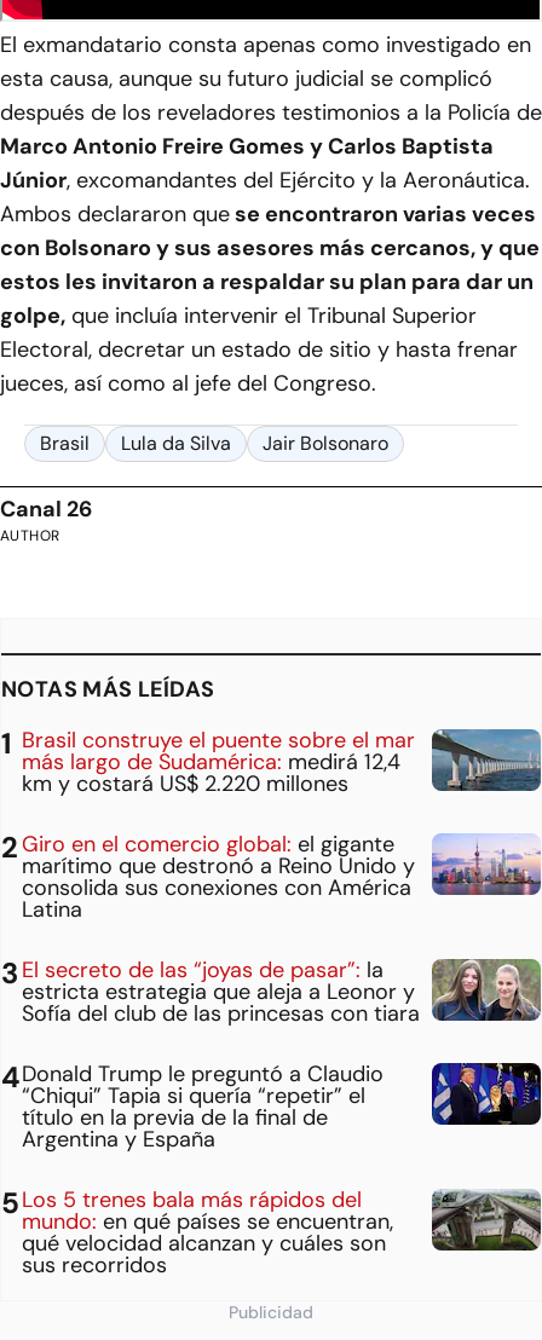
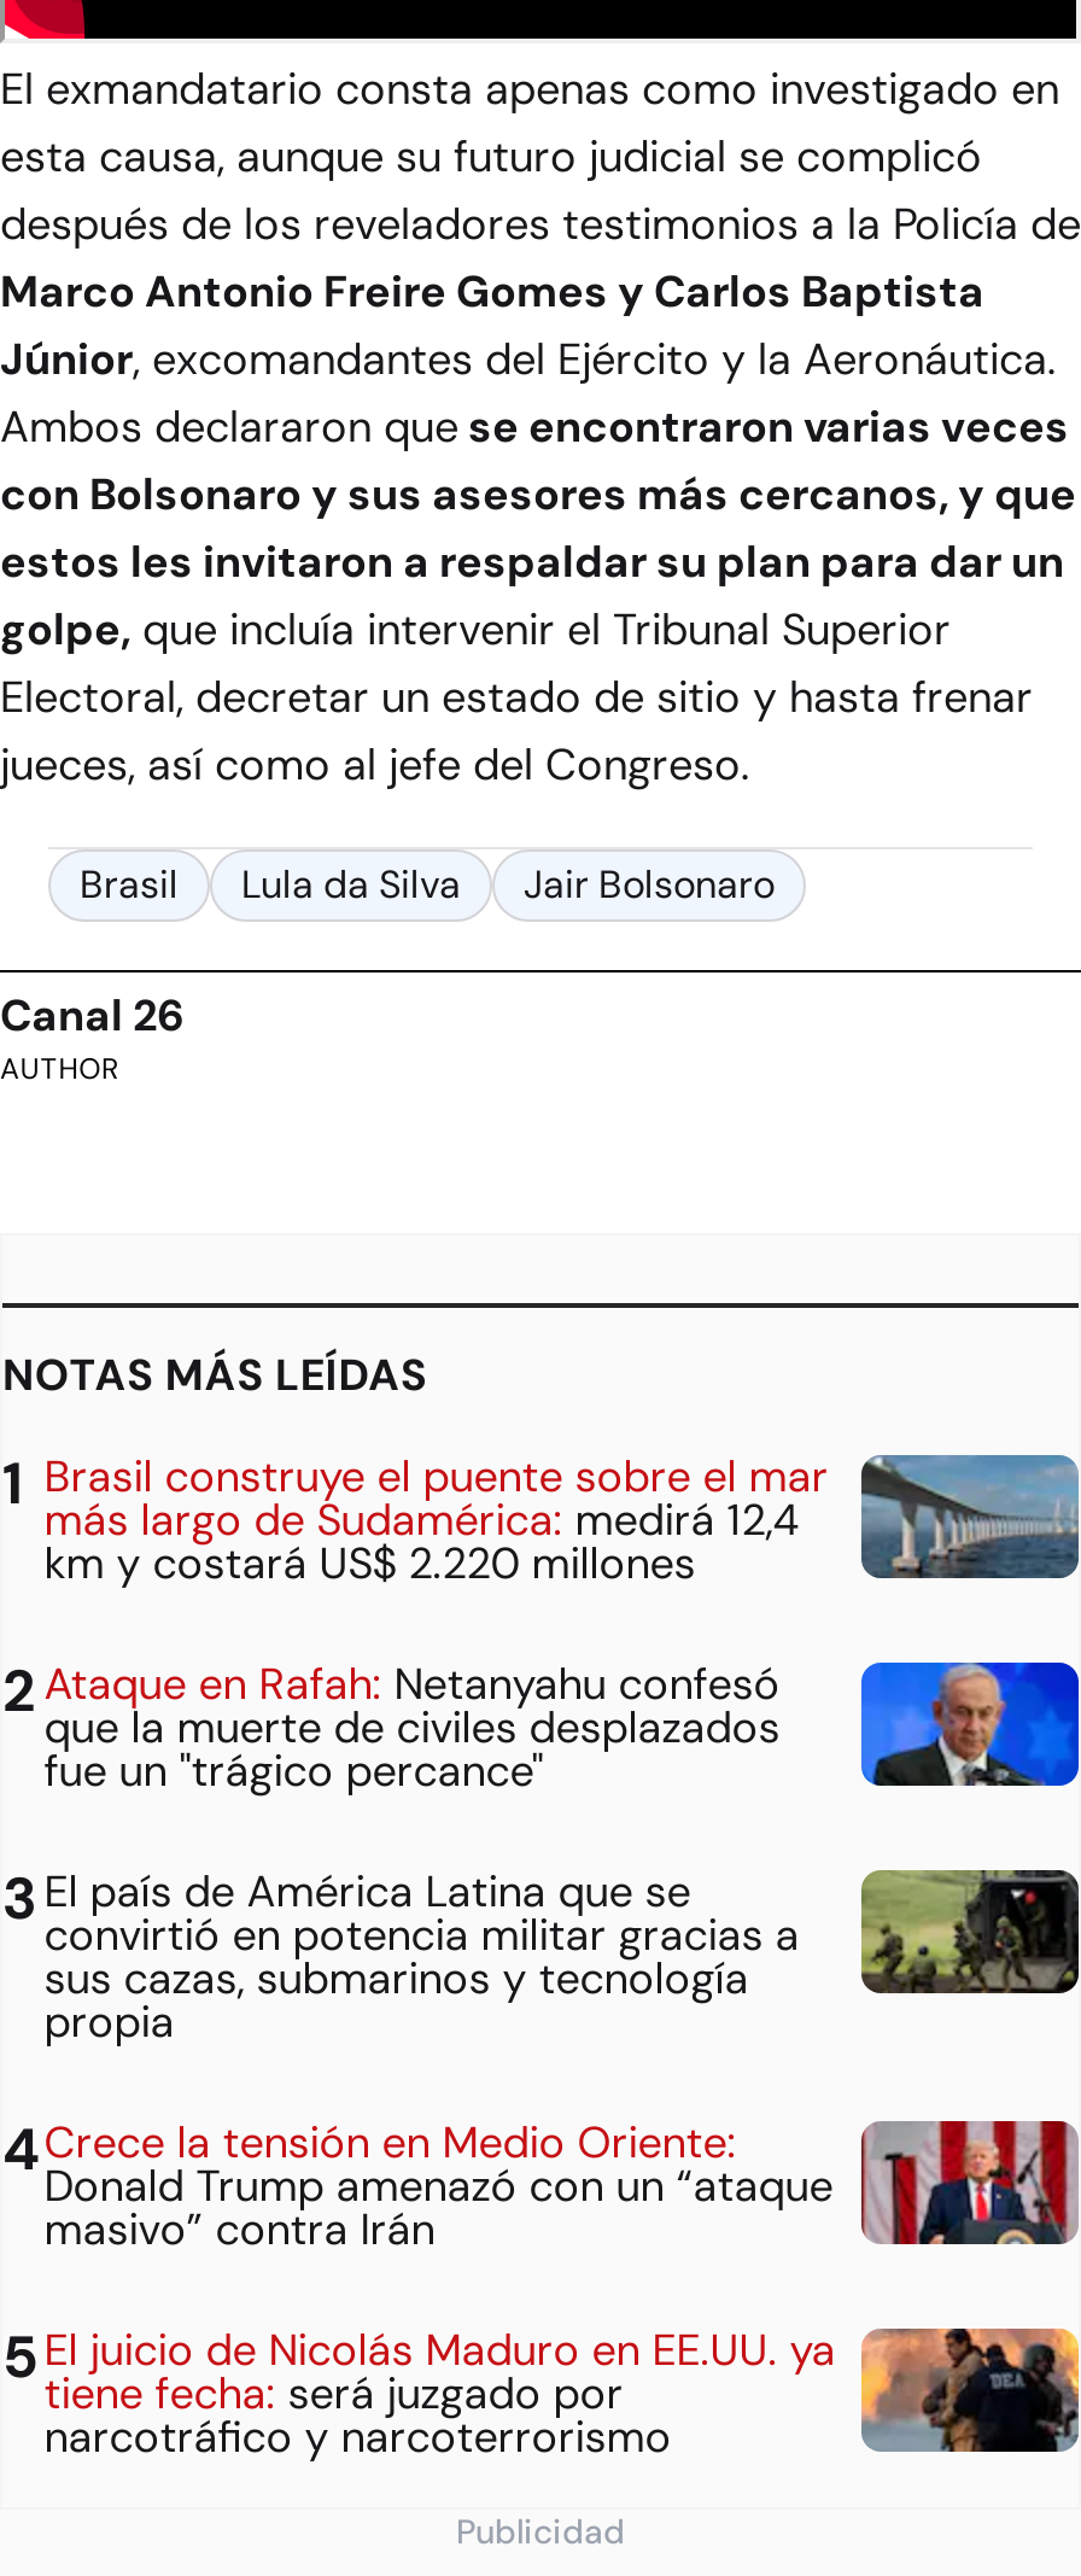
- [image]
- Giro en el comercio global: el gigante
- marítimo que destronó a Reino Unido y
- consolida sus conexiones con América
- Latina
+ [image]
+ Ataque en Rafah: Netanyahu confesó
+ que la muerte de civiles desplazados
+ fue un "trágico percance"

- [image]
- El secreto de las “joyas de pasar”: la
- estricta estrategia que aleja a Leonor y
- Sofía del club de las princesas con tiara
+ [image]
+ El país de América Latina que se
+ convirtió en potencia militar gracias a
+ sus cazas, submarinos y tecnología
+ propia

- [image]
- Donald Trump le preguntó a Claudio
- “Chiqui” Tapia si quería “repetir” el
- título en la previa de la final de
- Argentina y España
+ [image]
+ Crece la tensión en Medio Oriente:
+ Donald Trump amenazó con un “ataque
+ masivo” contra Irán

- [image]
- Los 5 trenes bala más rápidos del
- mundo: en qué países se encuentran,
- qué velocidad alcanzan y cuáles son
- sus recorridos
+ [image]
+ El juicio de Nicolás Maduro en EE.UU. ya
+ tiene fecha: será juzgado por
+ narcotráfico y narcoterrorismo
